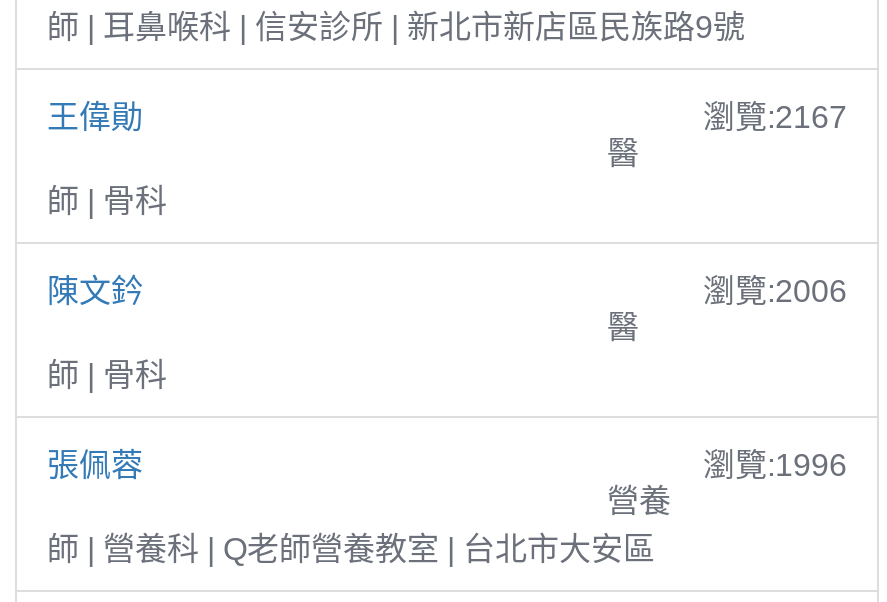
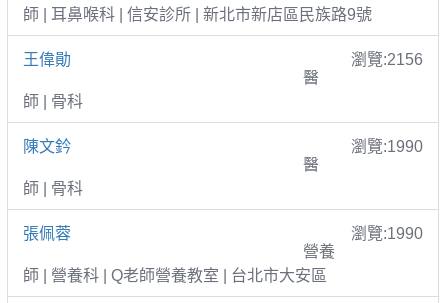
- 瀏覽:2167
+ 瀏覽:2156

- 瀏覽:2006
+ 瀏覽:1990

- 瀏覽:1996
+ 瀏覽:1990
